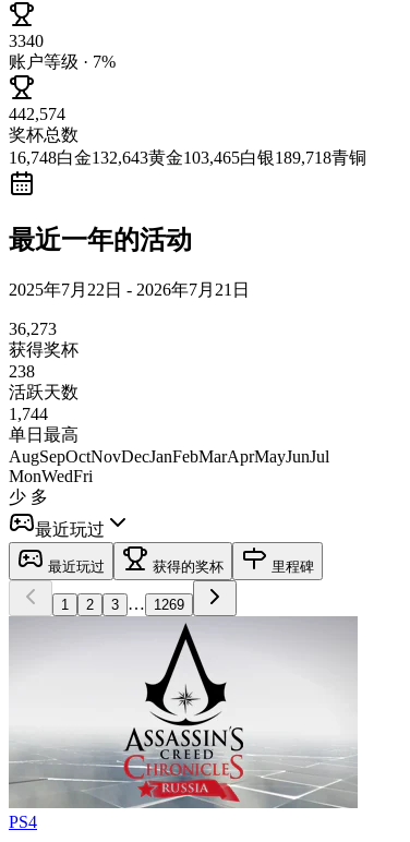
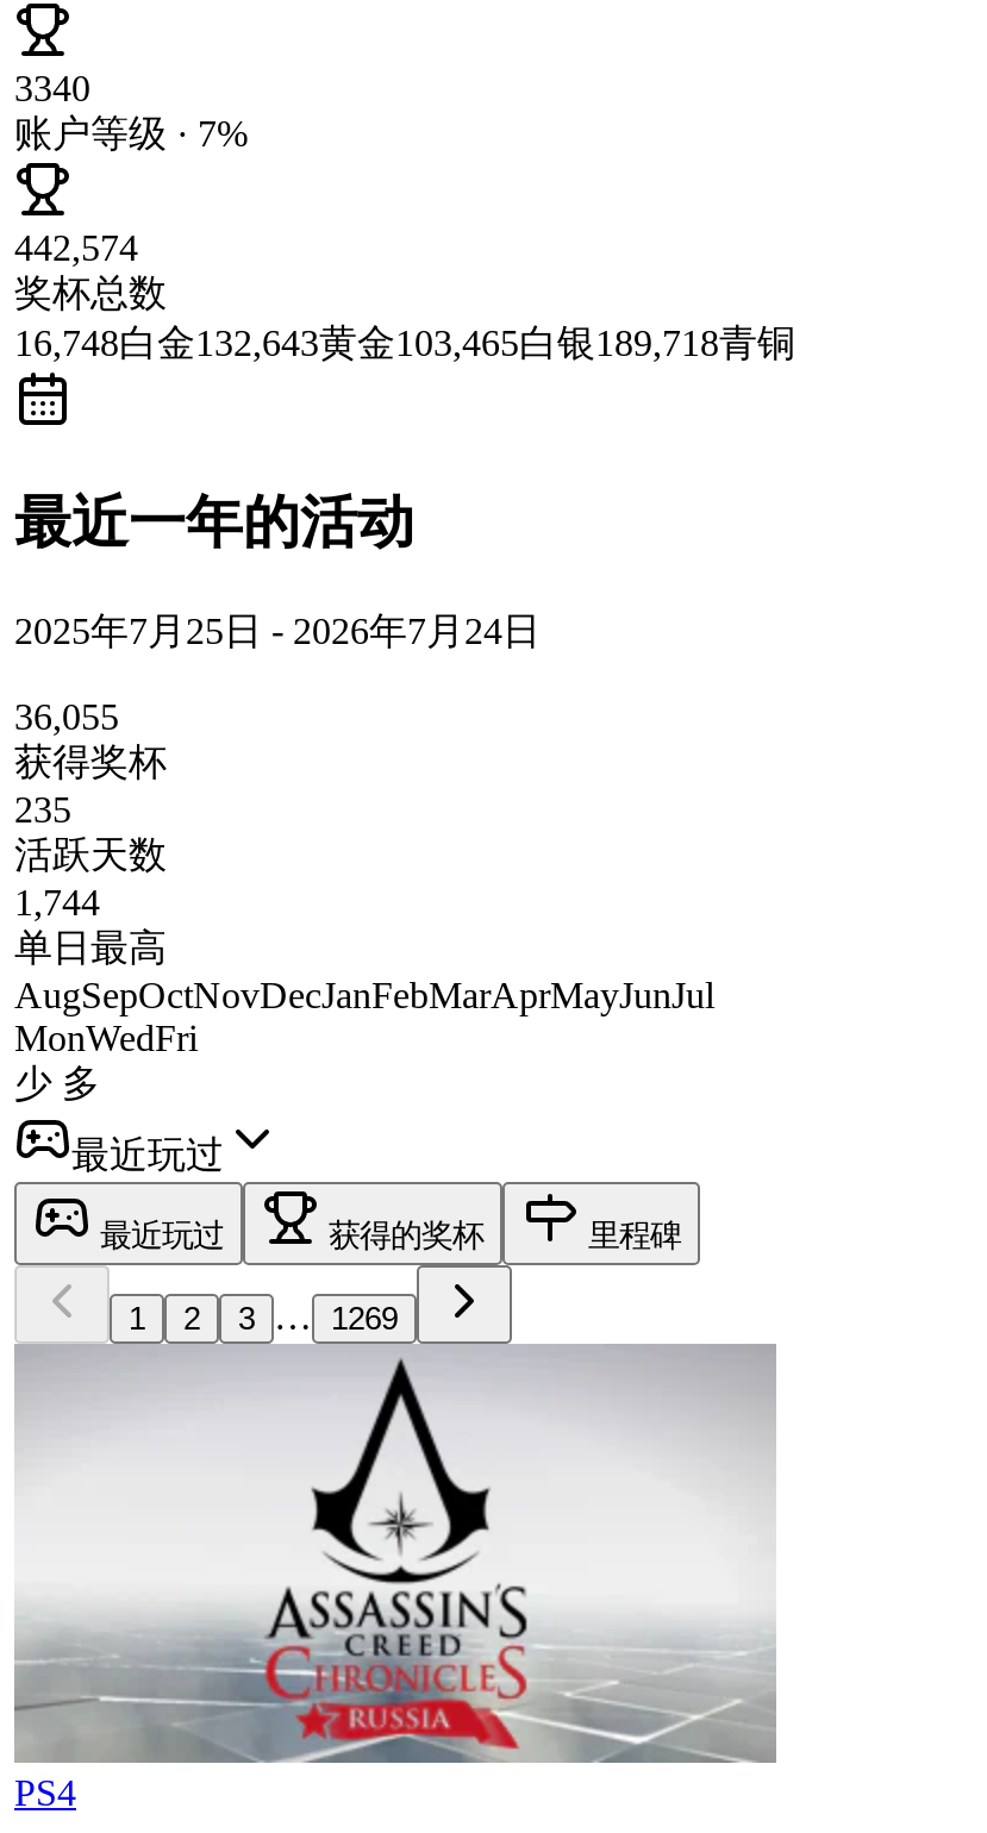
- 2025年7月22日 - 2026年7月21日
+ 2025年7月25日 - 2026年7月24日

- 36,273
+ 36,055

- 238
+ 235
